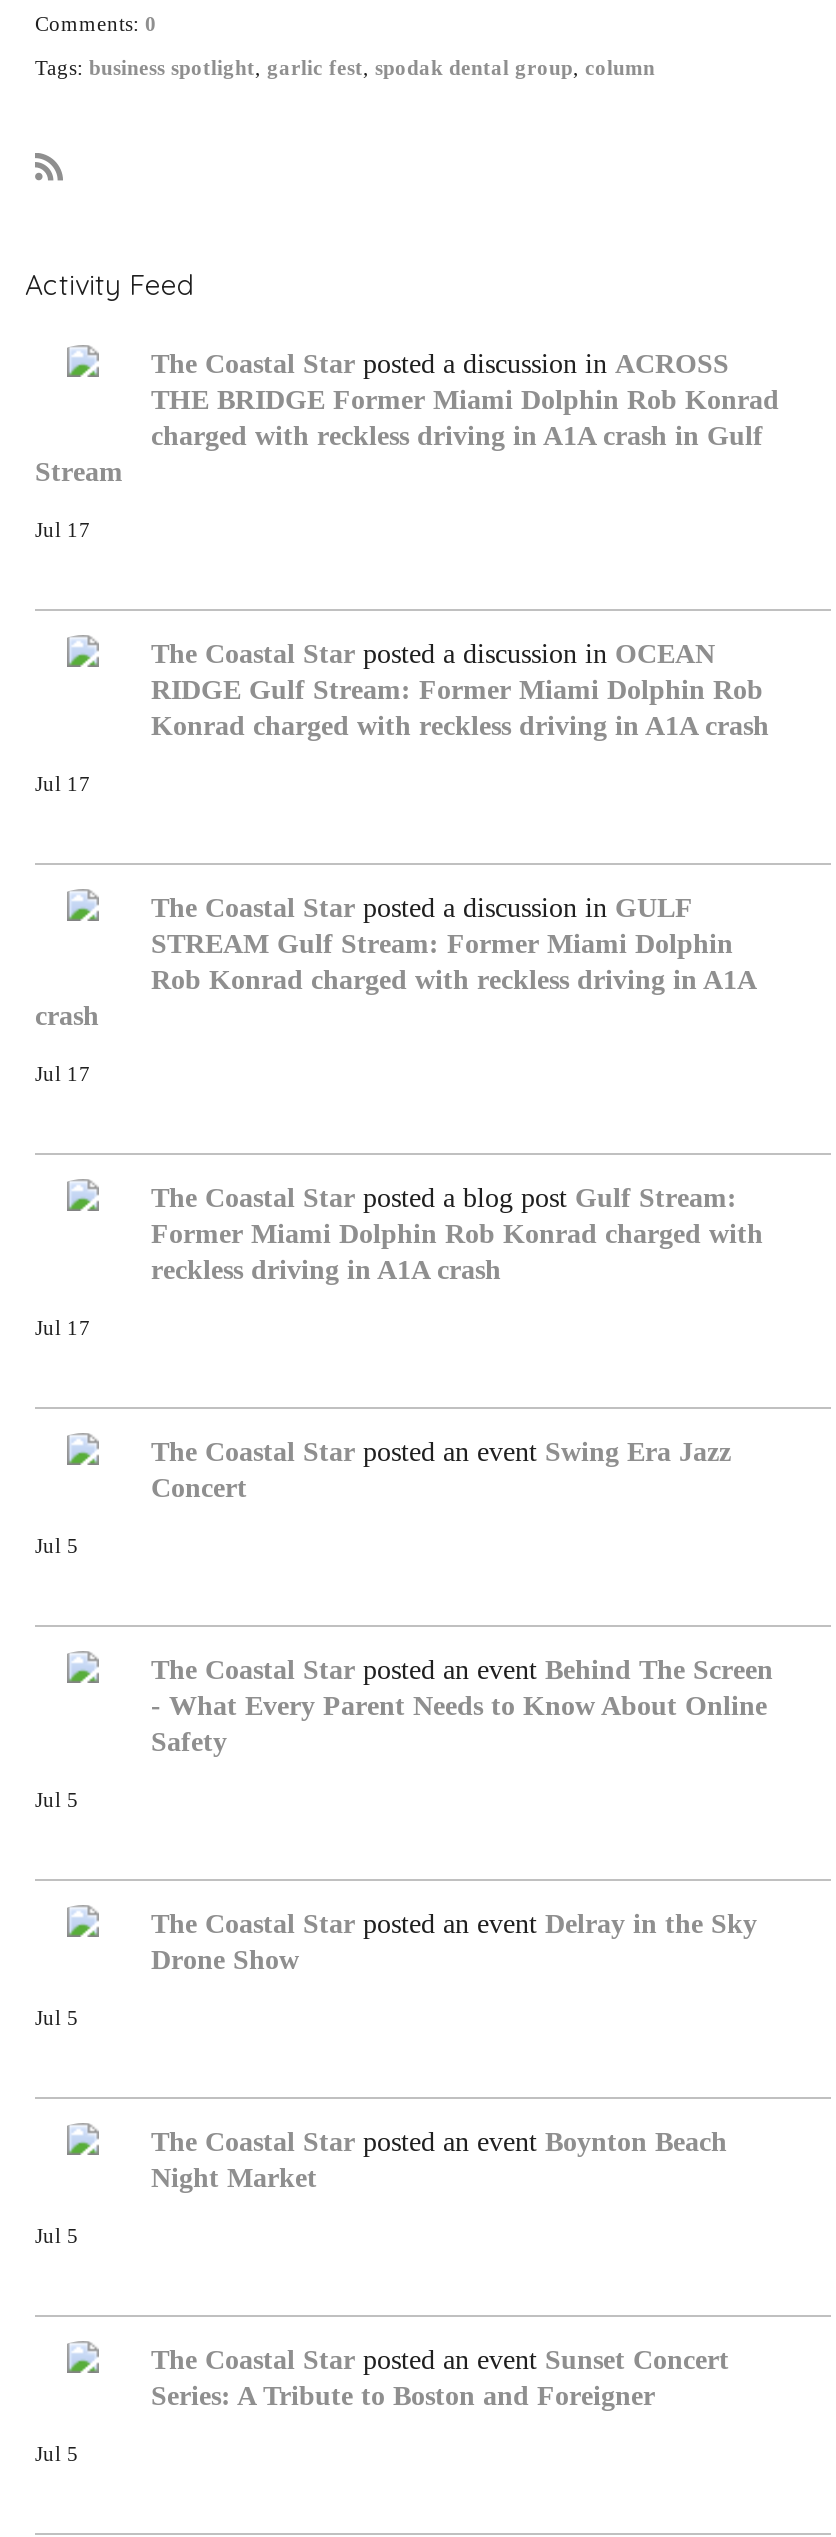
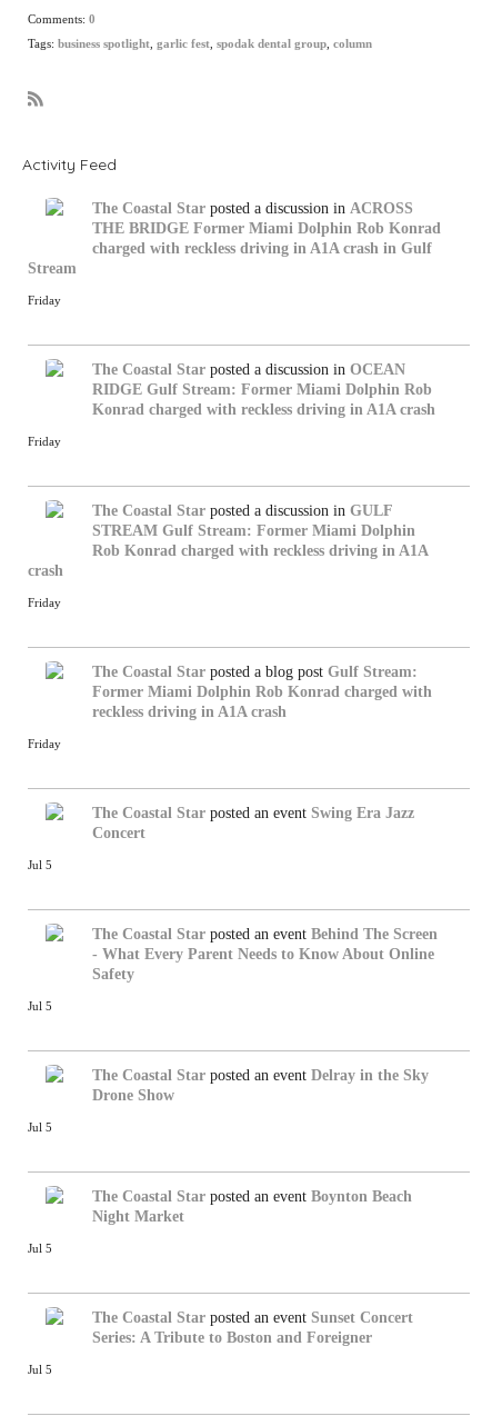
- Jul 17
+ Friday

- Jul 17
+ Friday

- Jul 17
+ Friday

- Jul 17
+ Friday
